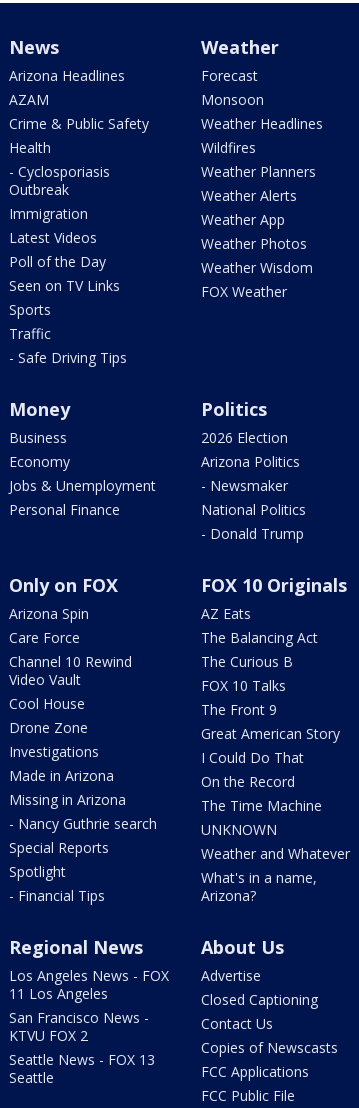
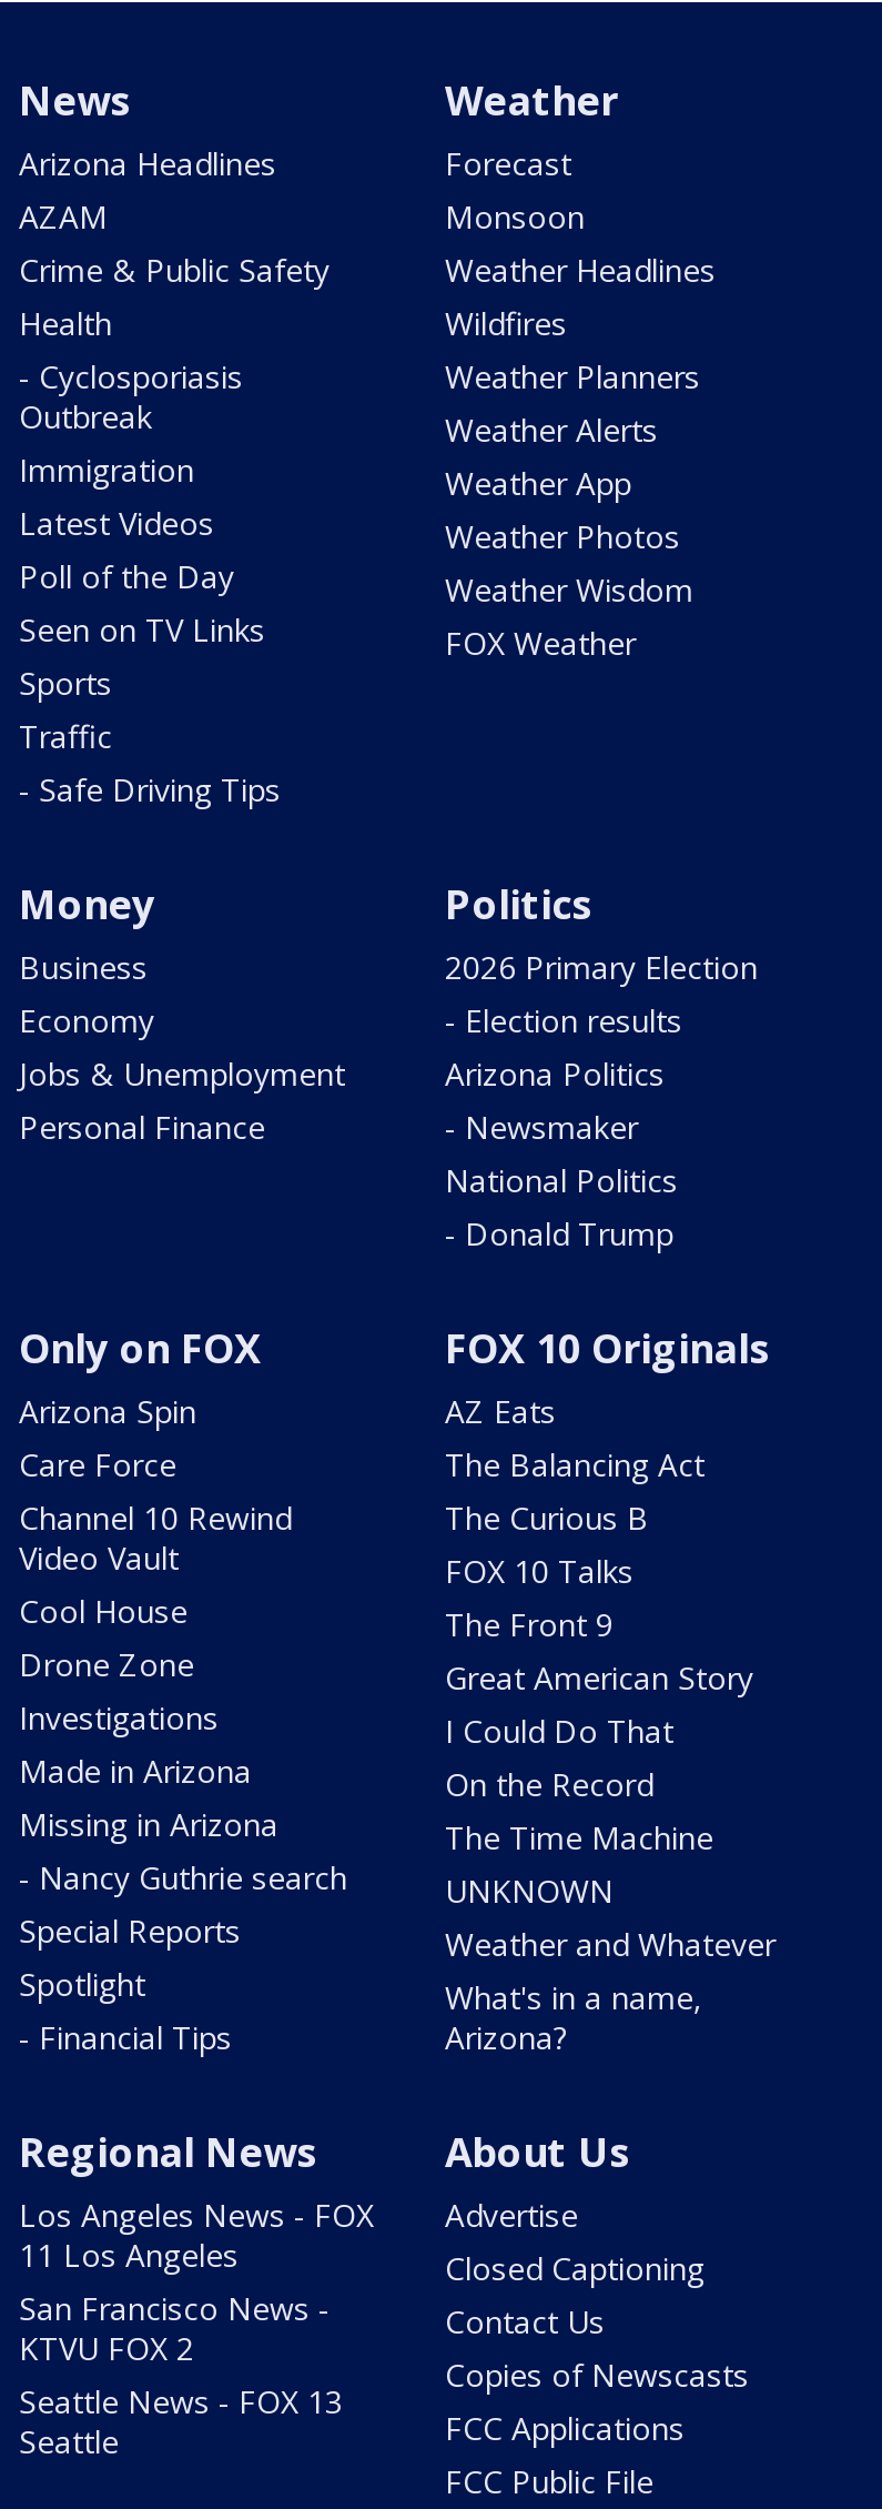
- 2026 Election
+ 2026 Primary Election
+ - Election results
